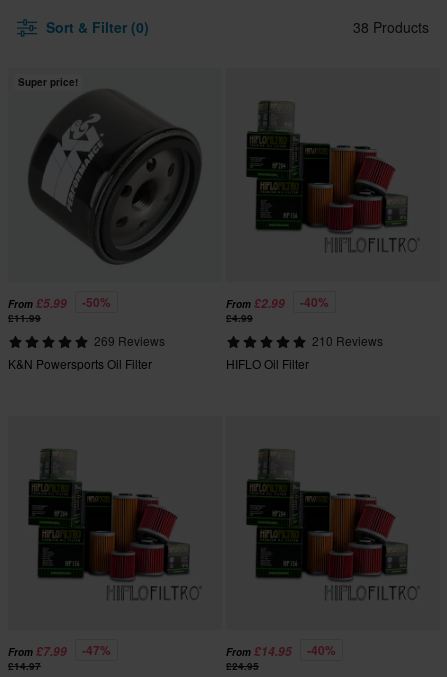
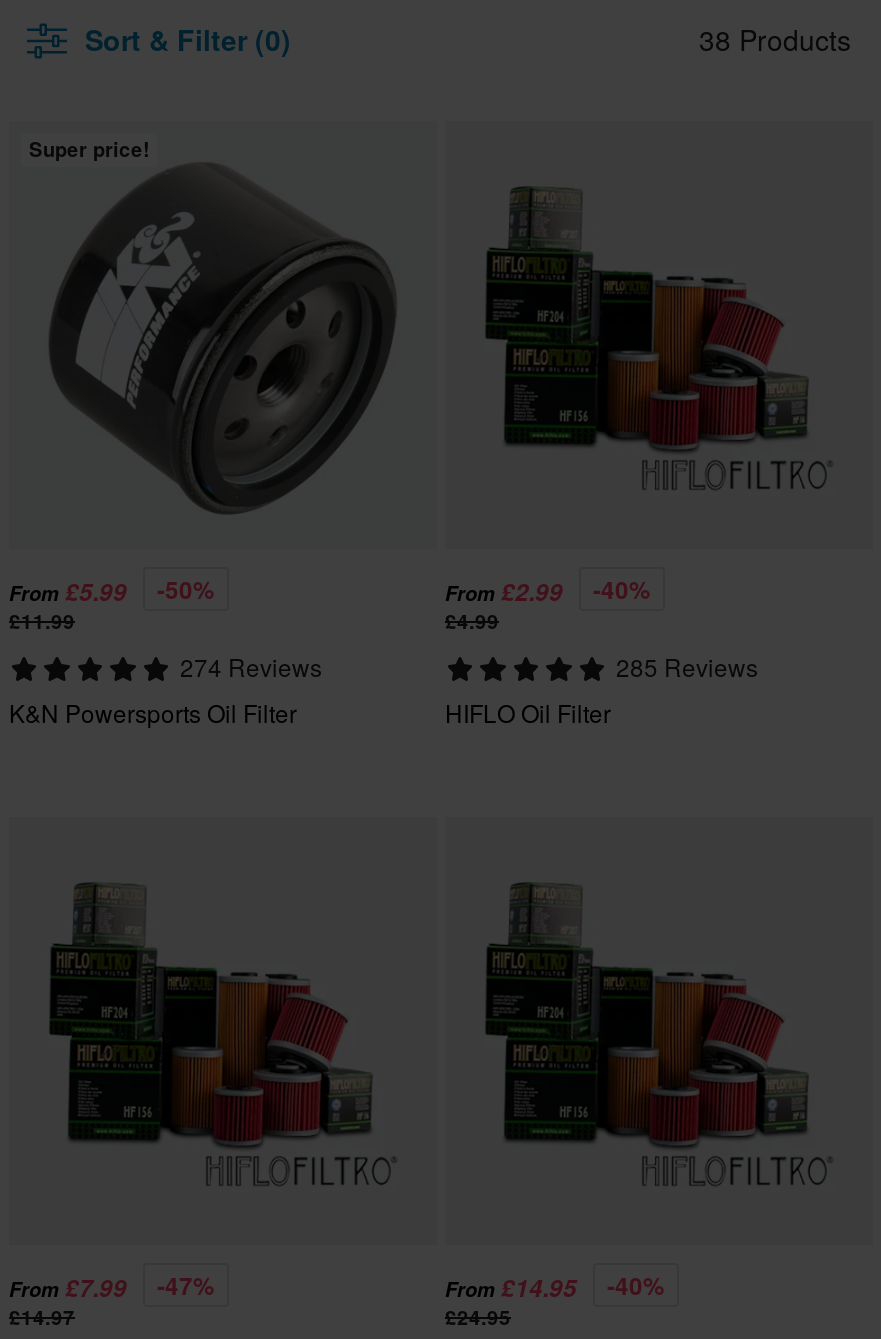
- 269 Reviews
+ 274 Reviews

- 210 Reviews
+ 285 Reviews
